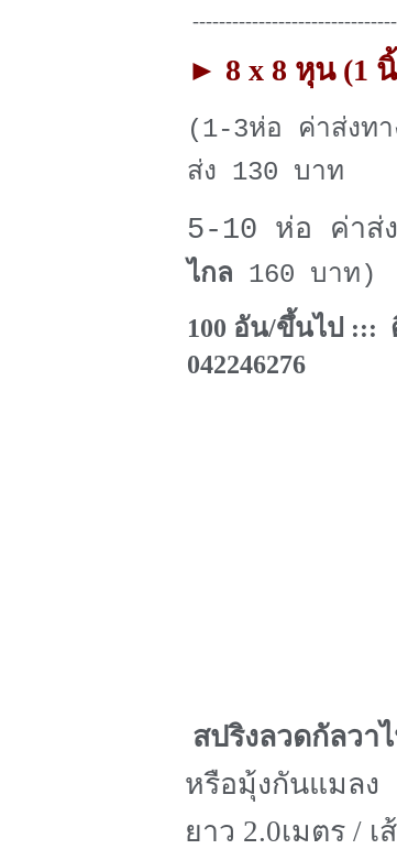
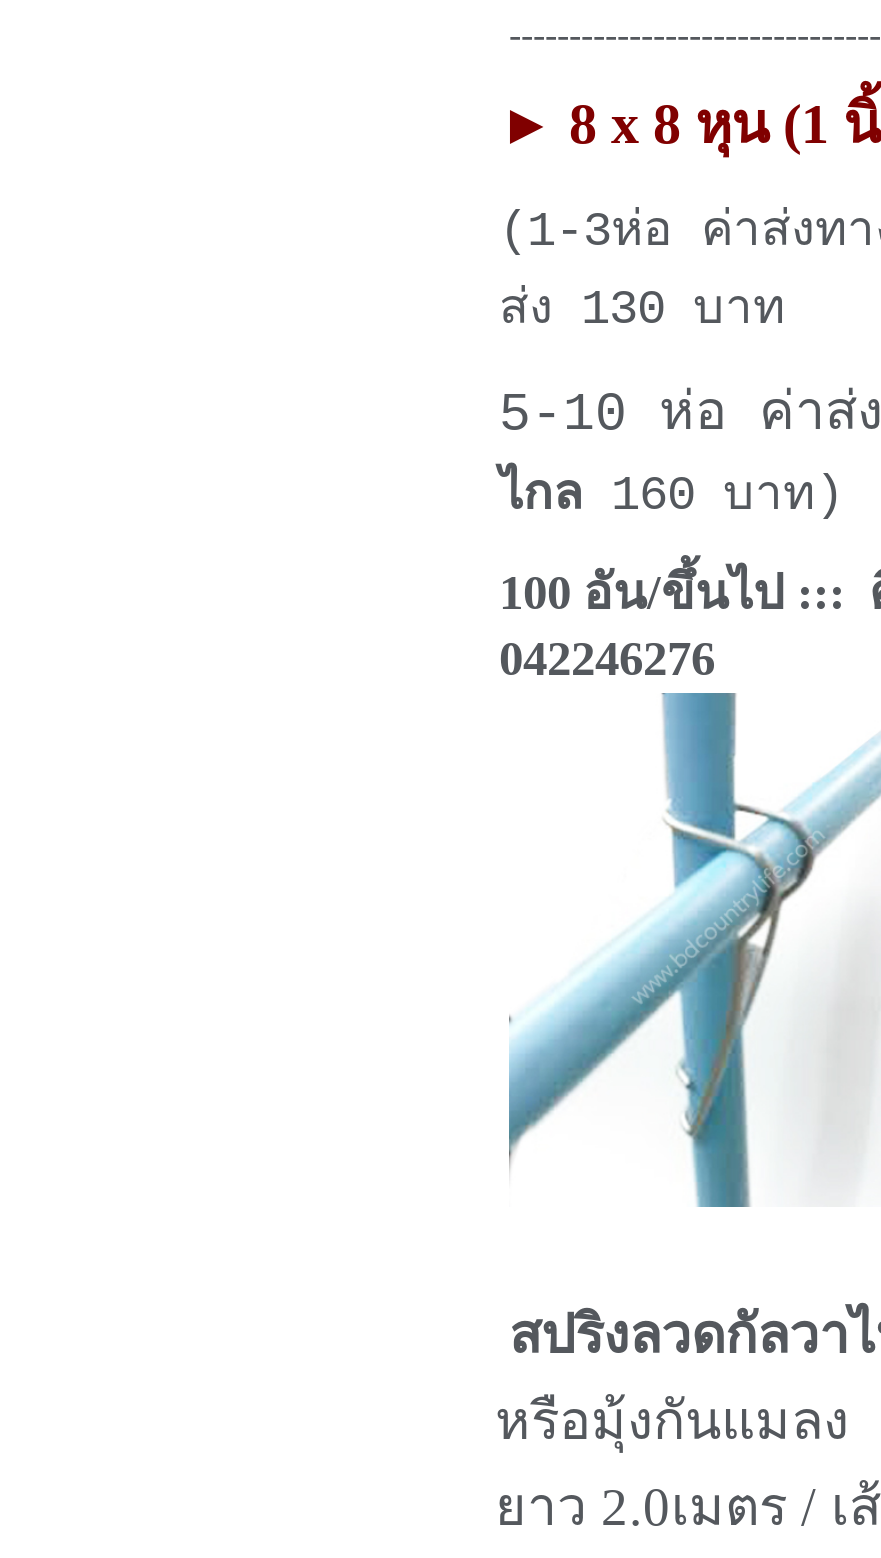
+ [image]
